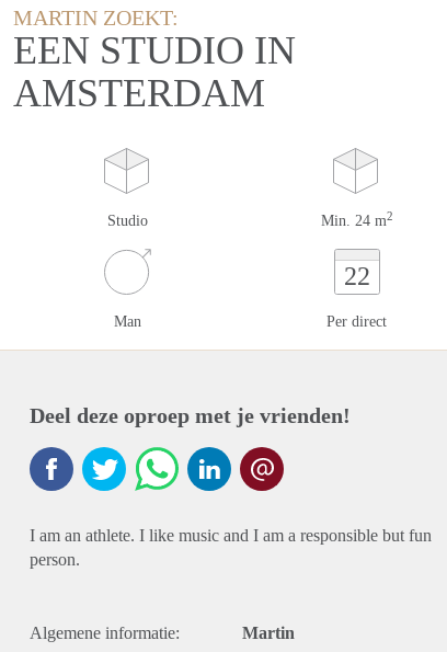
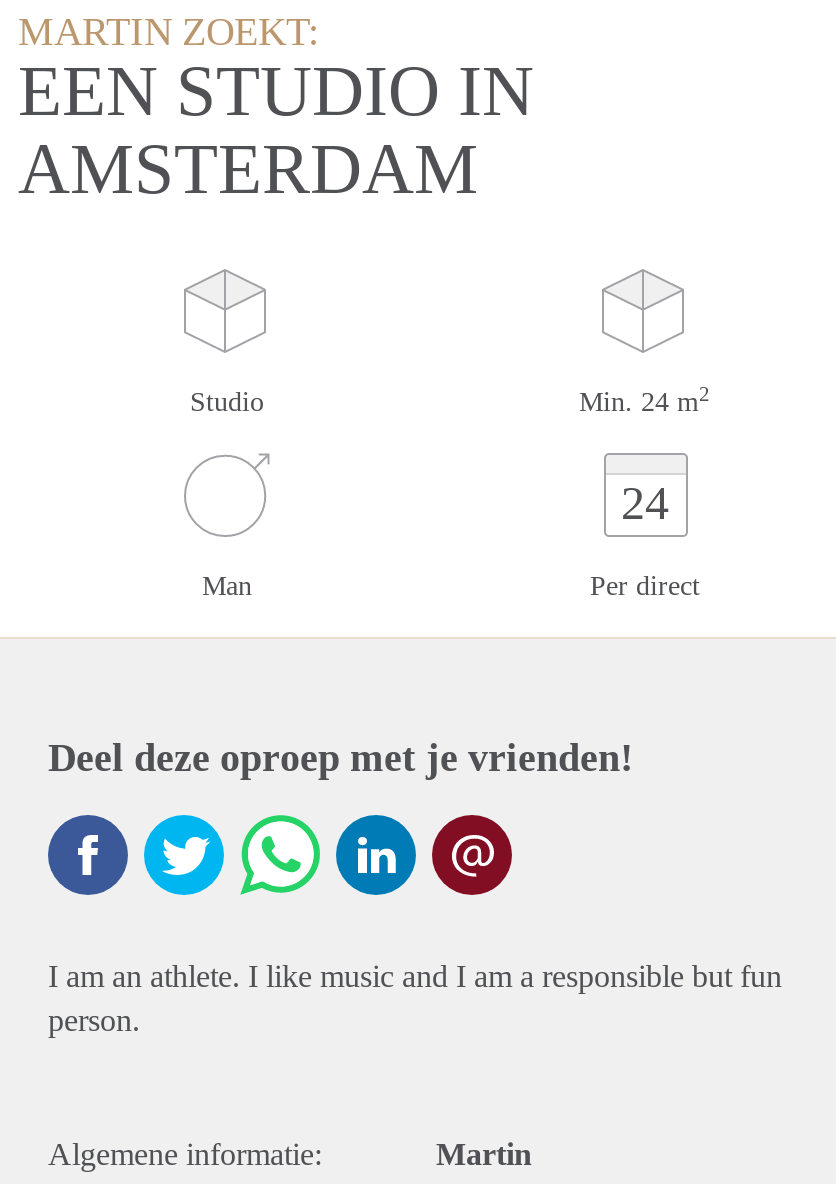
- 22
+ 24
